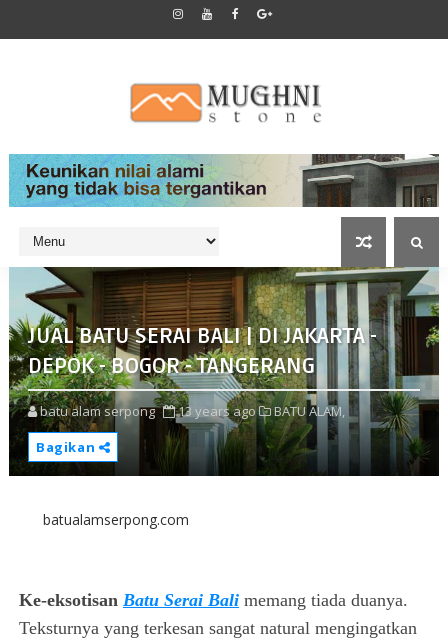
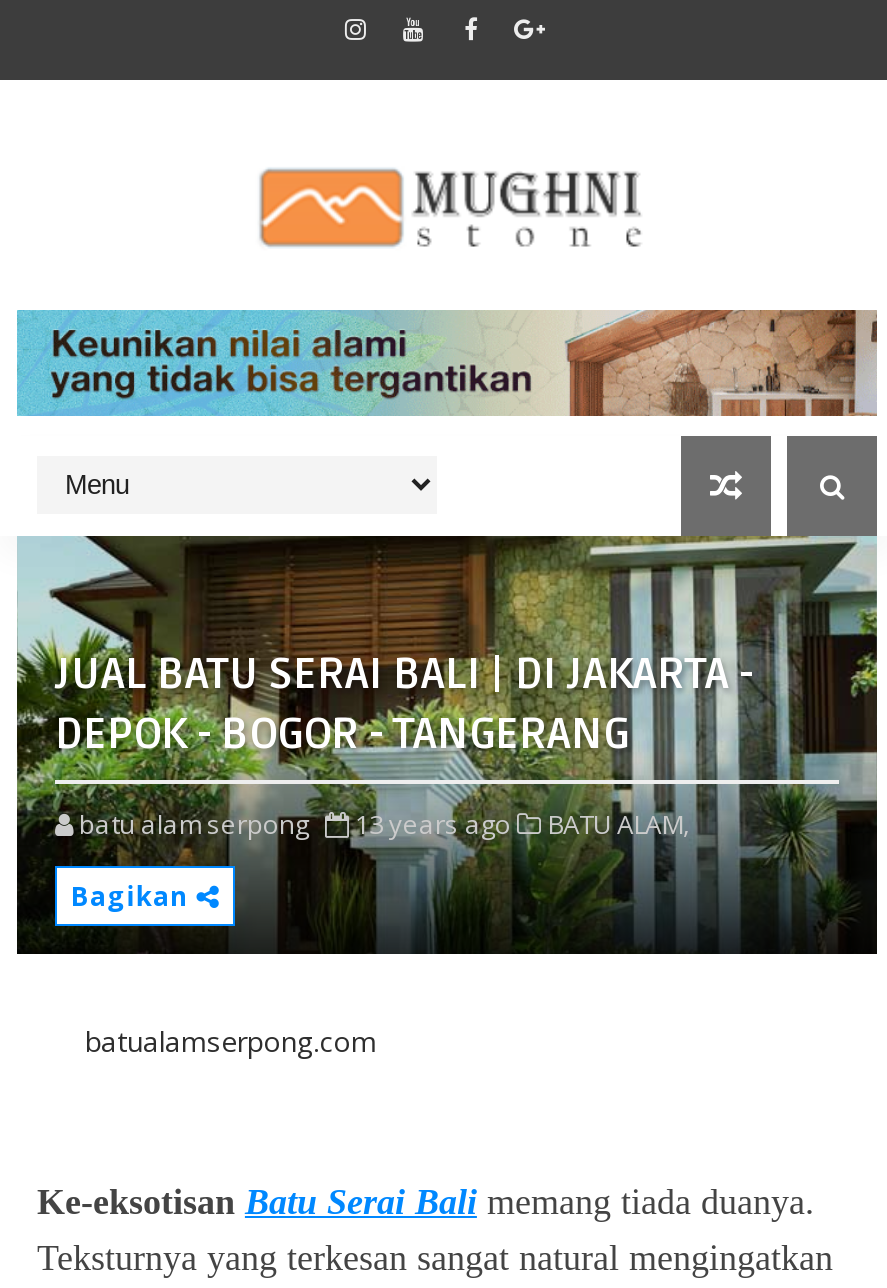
- [image]
+ [image]
